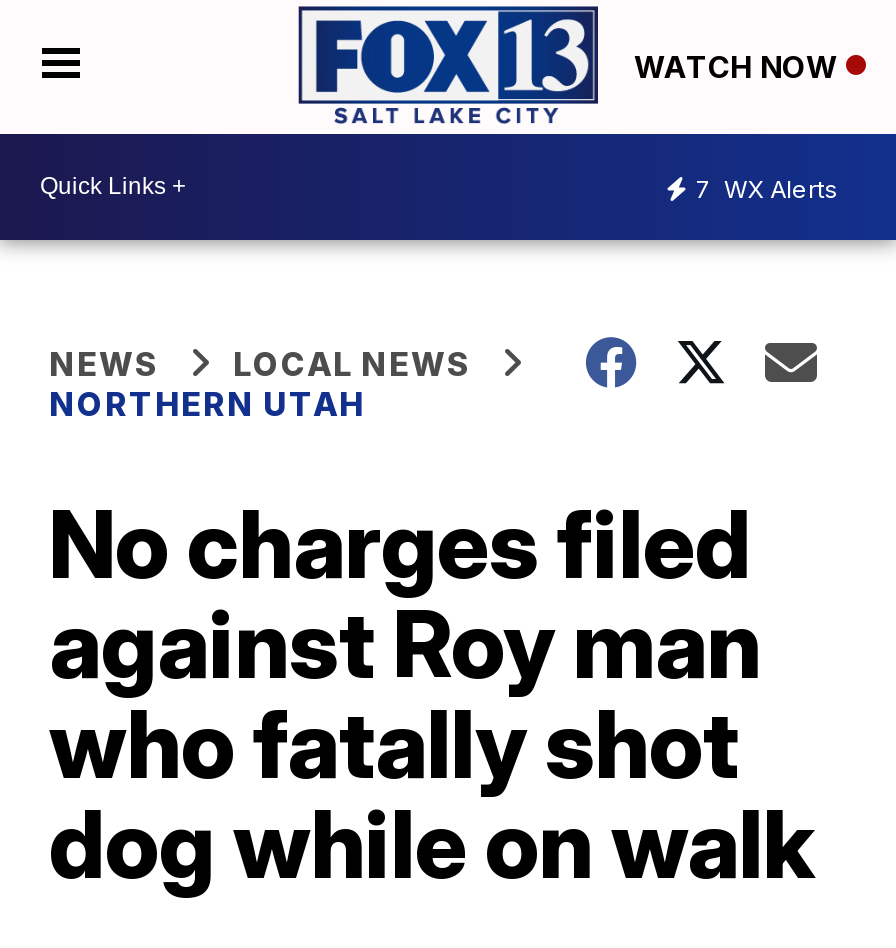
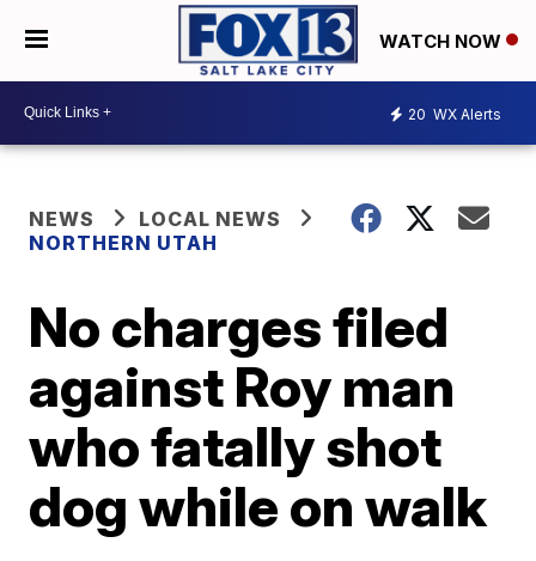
- 7 WX Alerts
+ 20 WX Alerts
